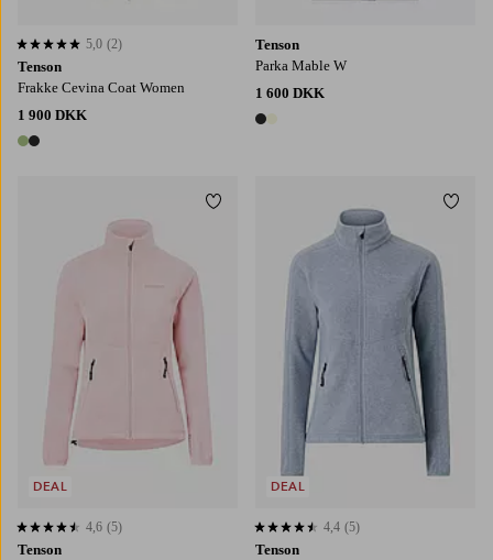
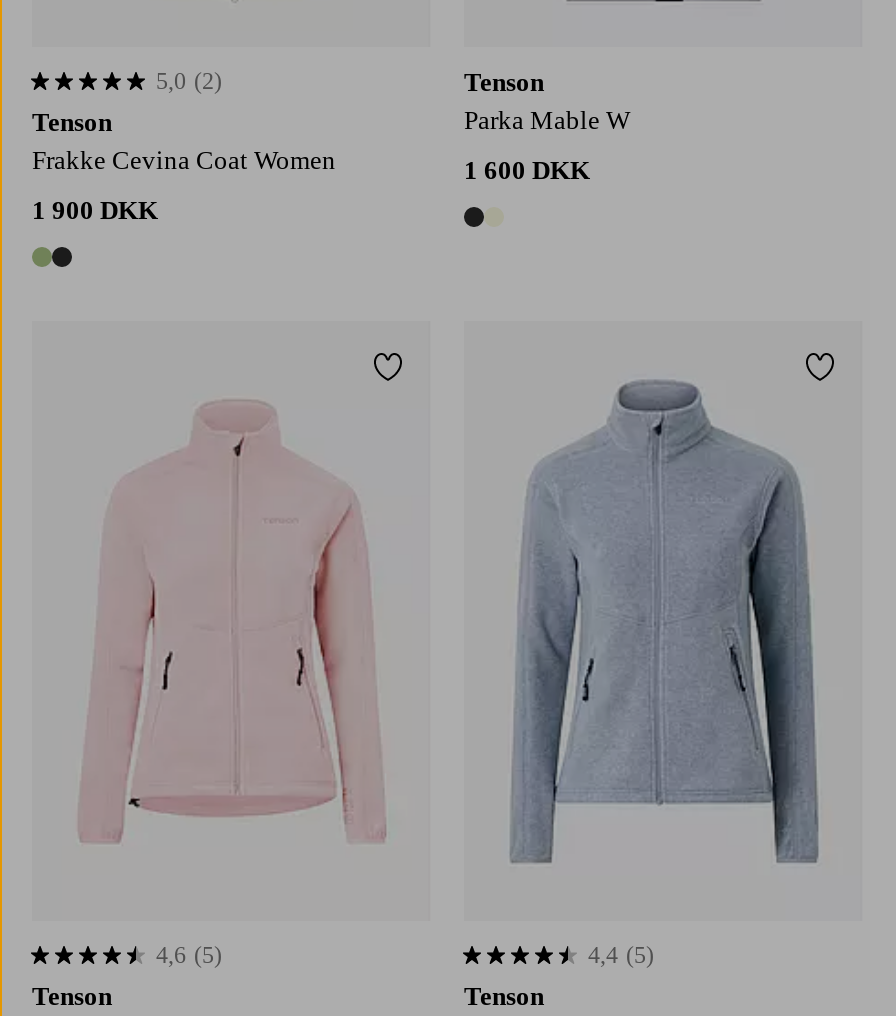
- DEAL

- DEAL
